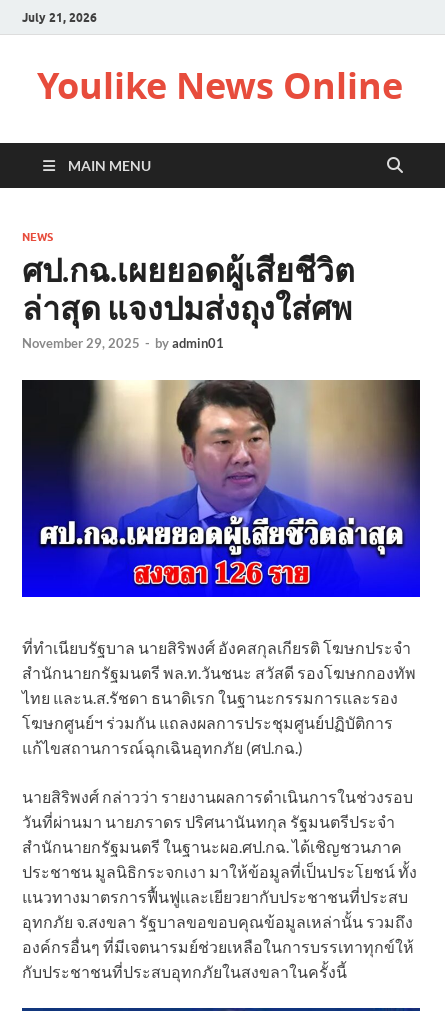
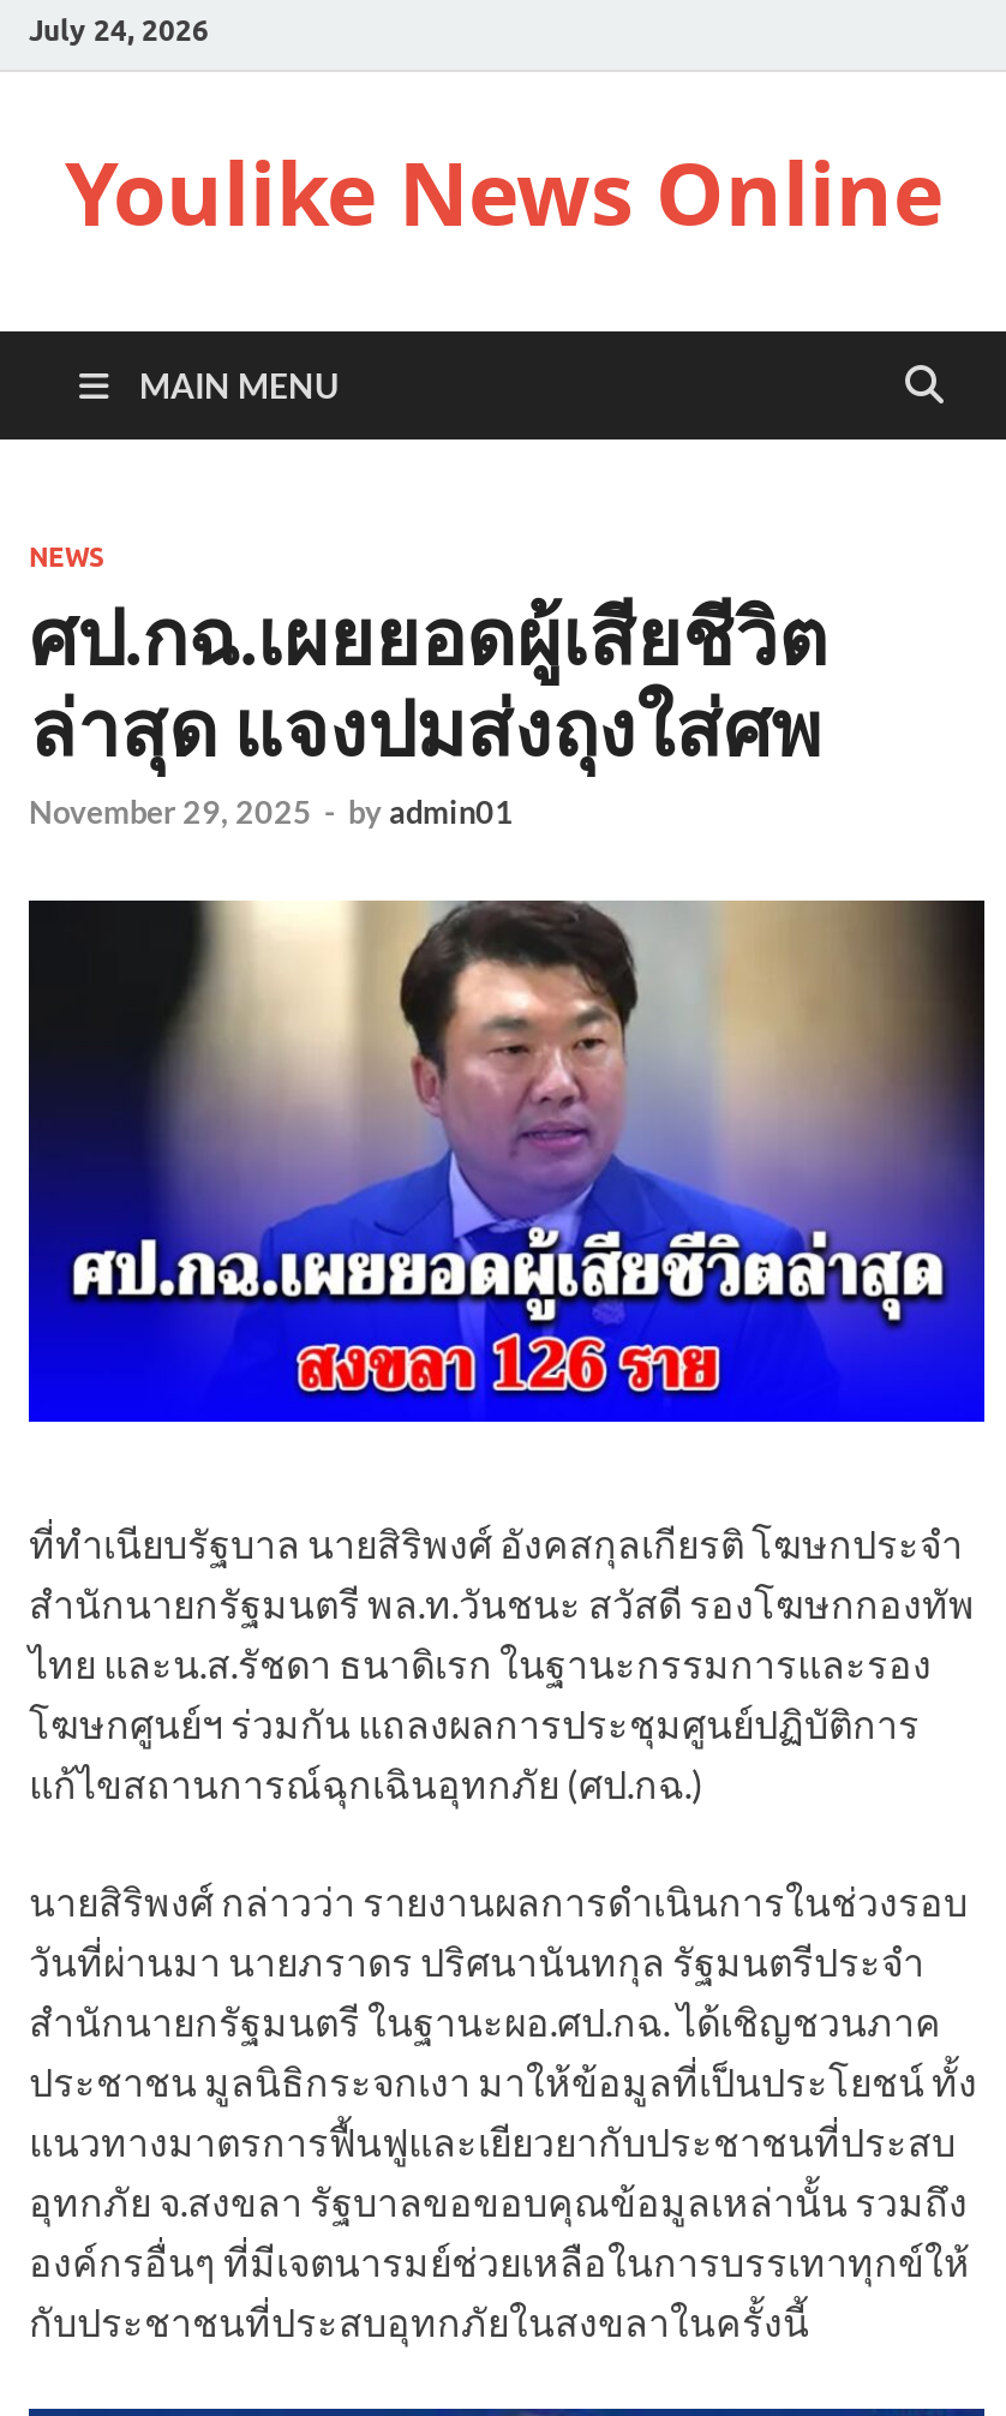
- July 21, 2026
+ July 24, 2026
